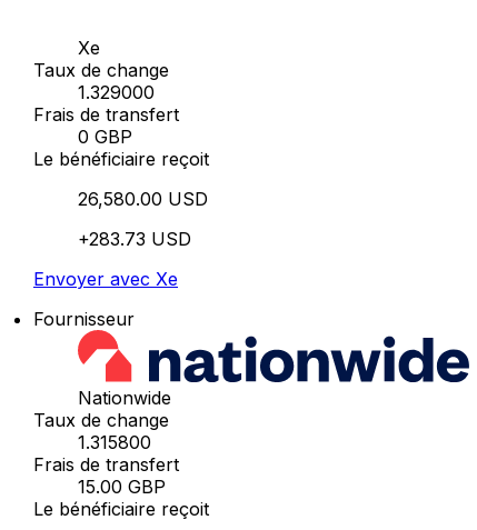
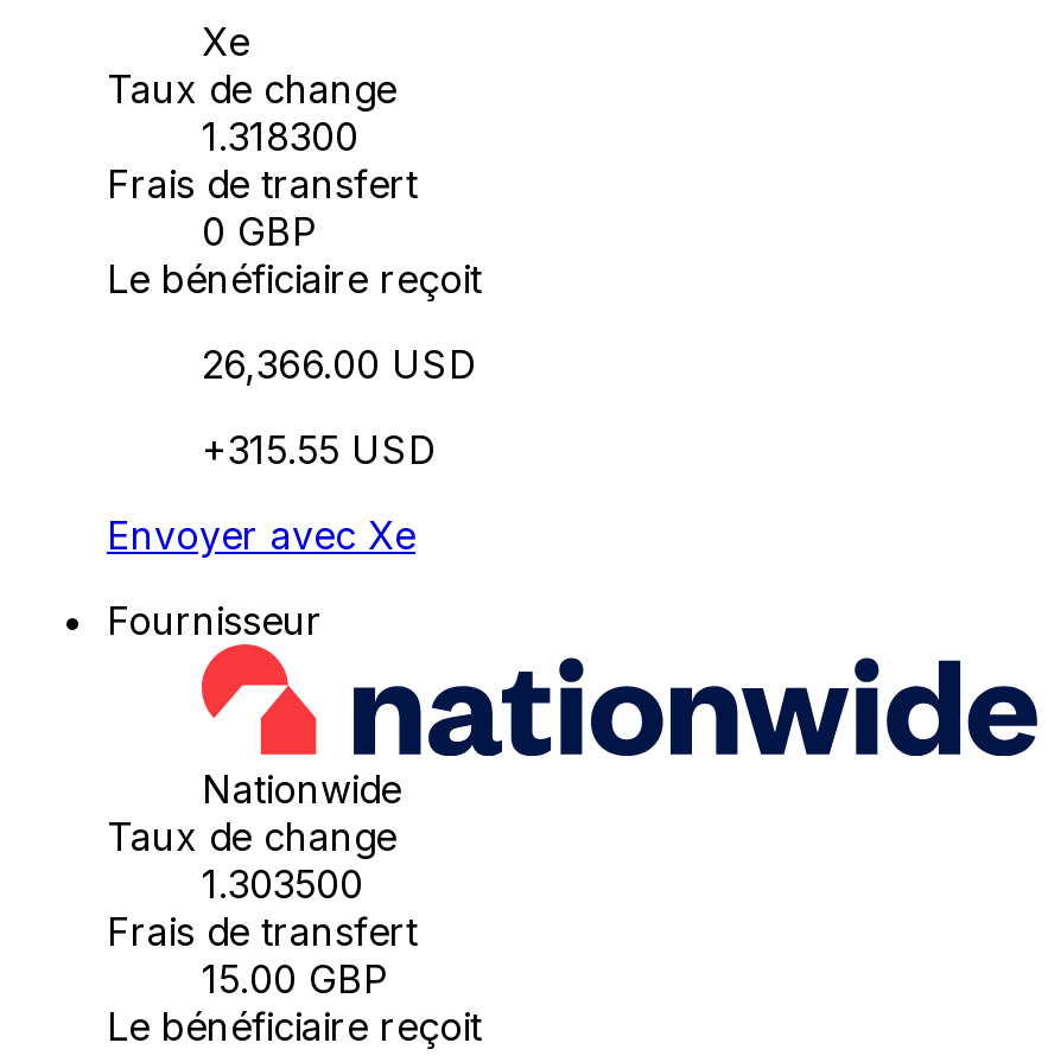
- 1.329000
+ 1.318300

- 26,580.00 USD
+ 26,366.00 USD

- +283.73 USD
+ +315.55 USD

- 1.315800
+ 1.303500
